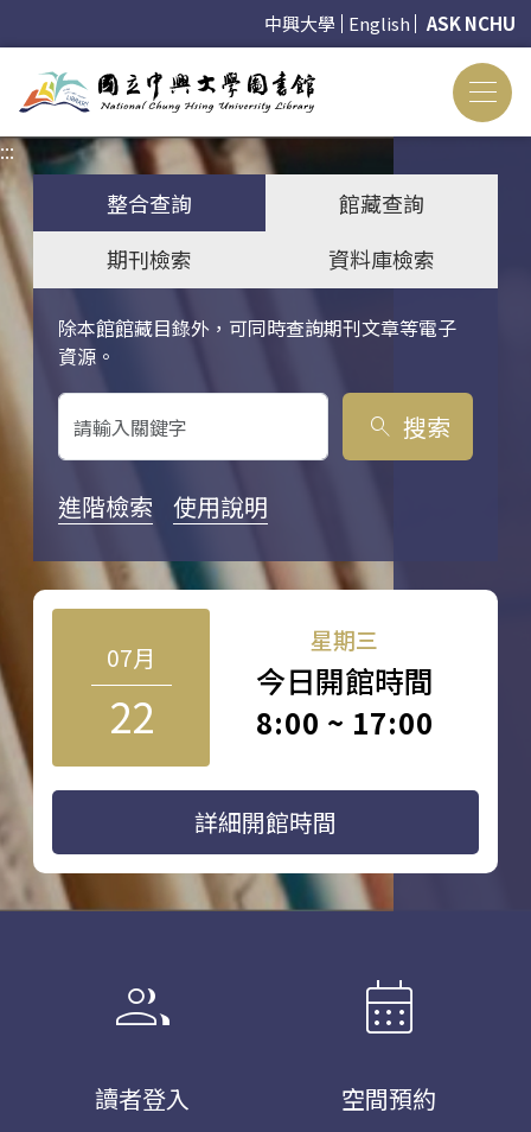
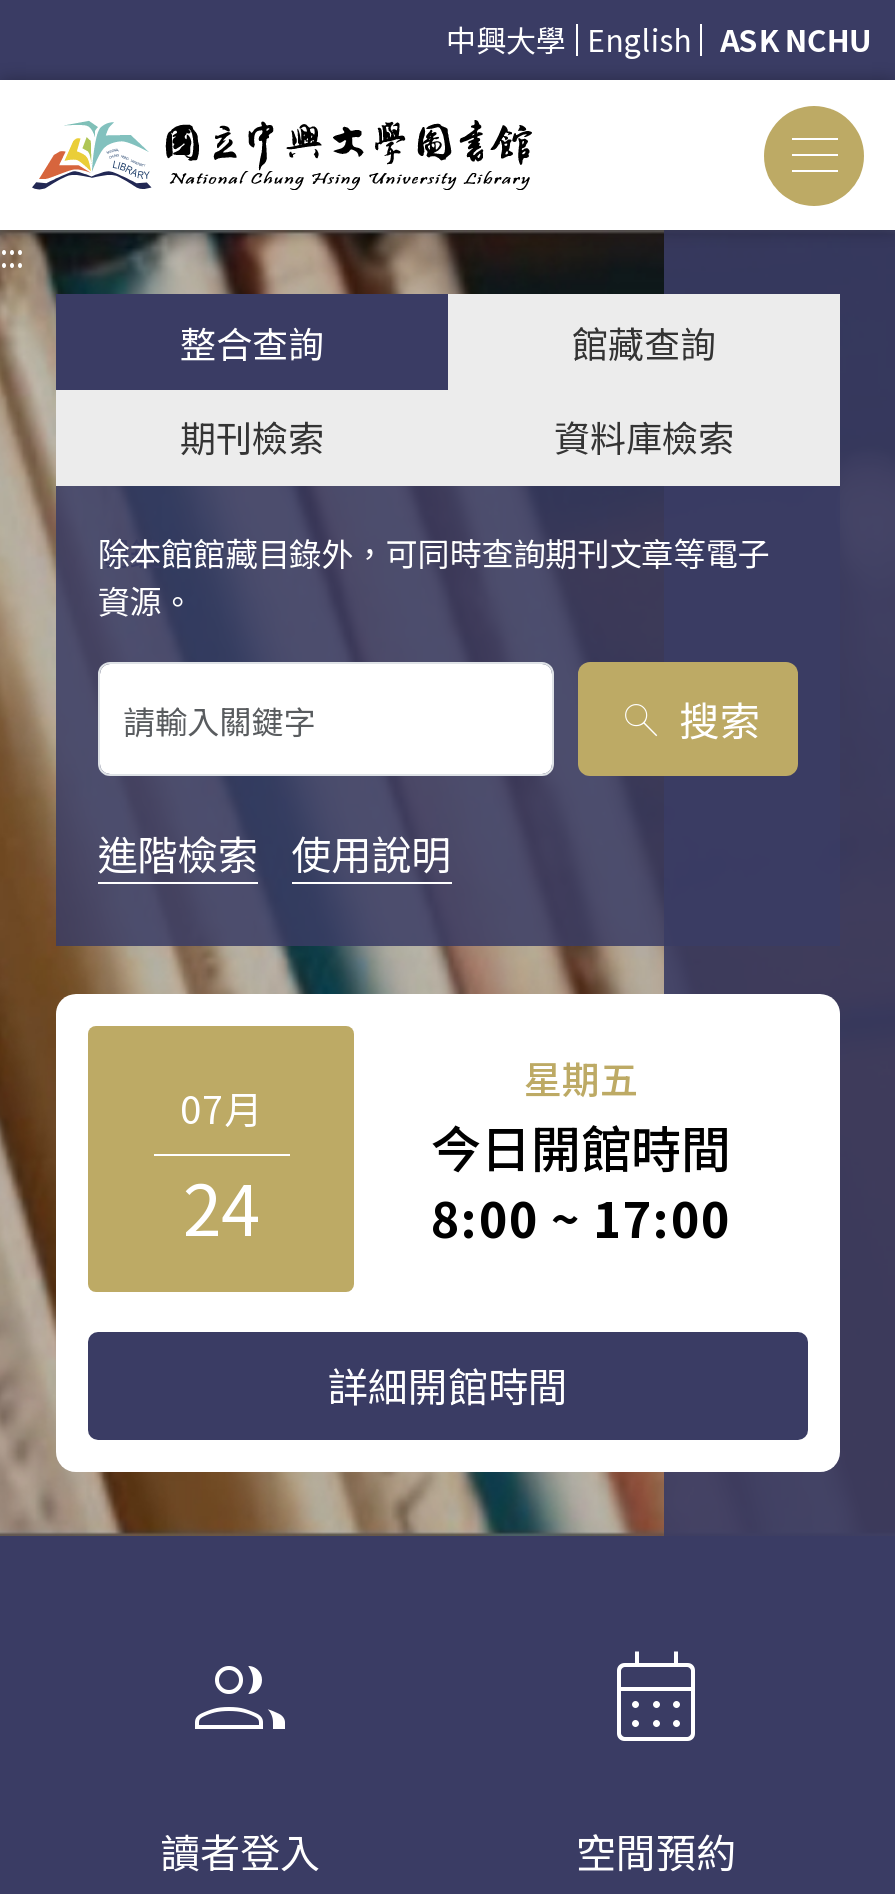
- 星期三
+ 星期五

- 22
+ 24
